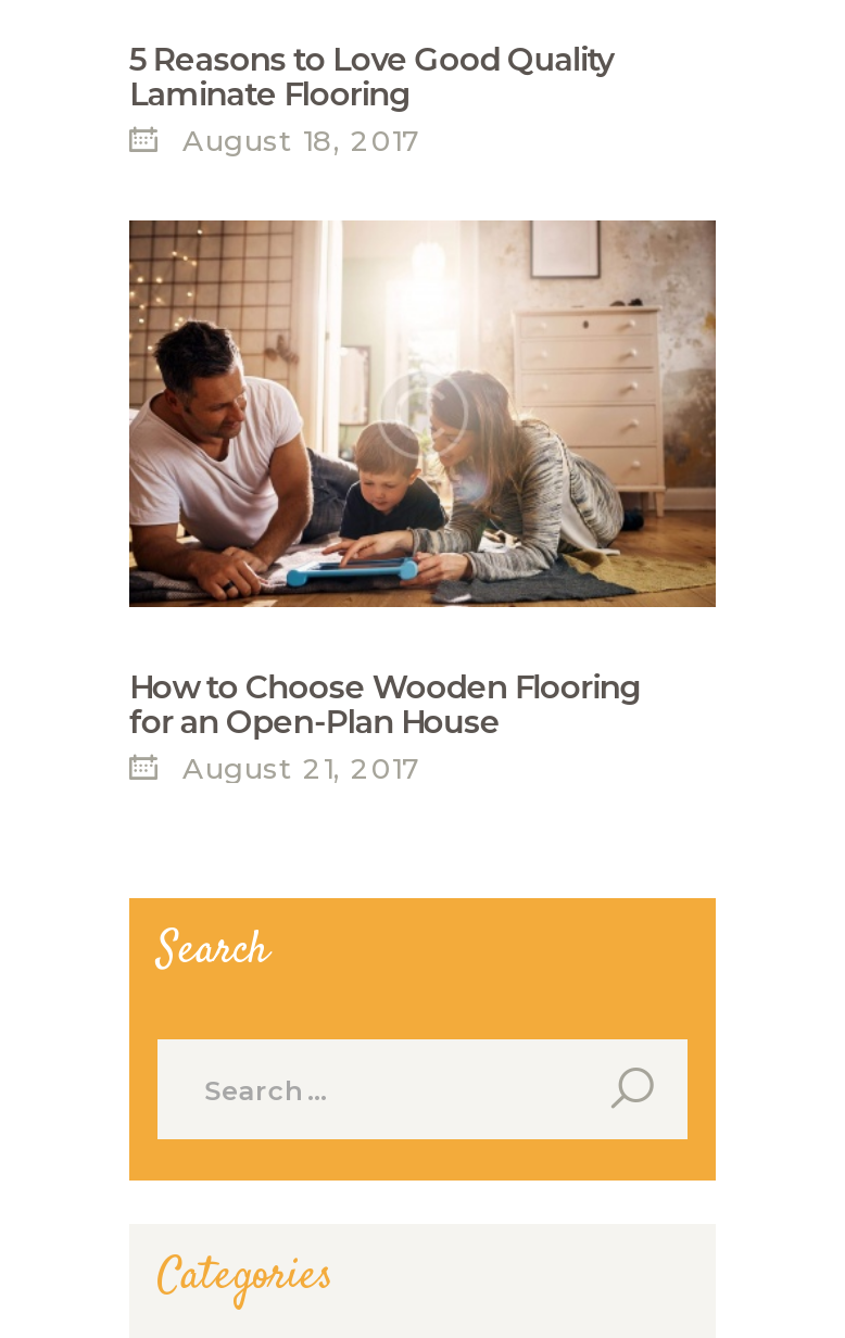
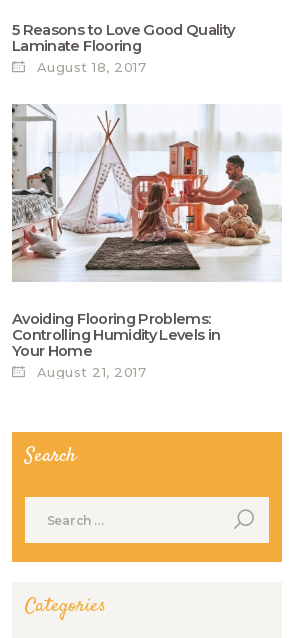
- [image]
- How to Choose Wooden Flooring
- for an Open-Plan House
+ [image]
+ Avoiding Flooring Problems:
+ Controlling Humidity Levels in
+ Your Home
